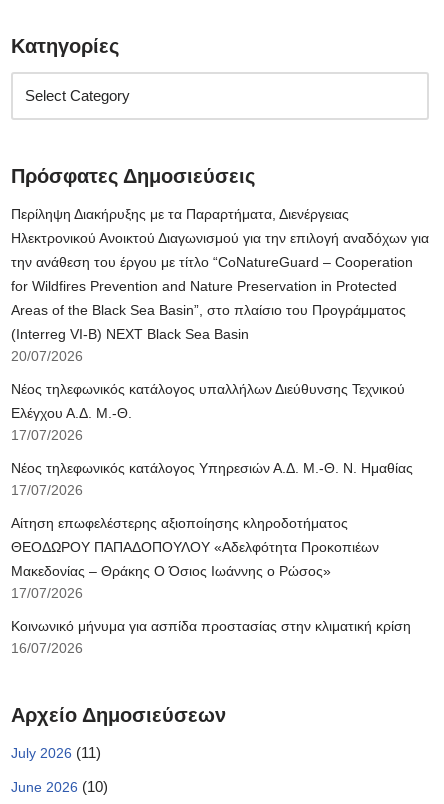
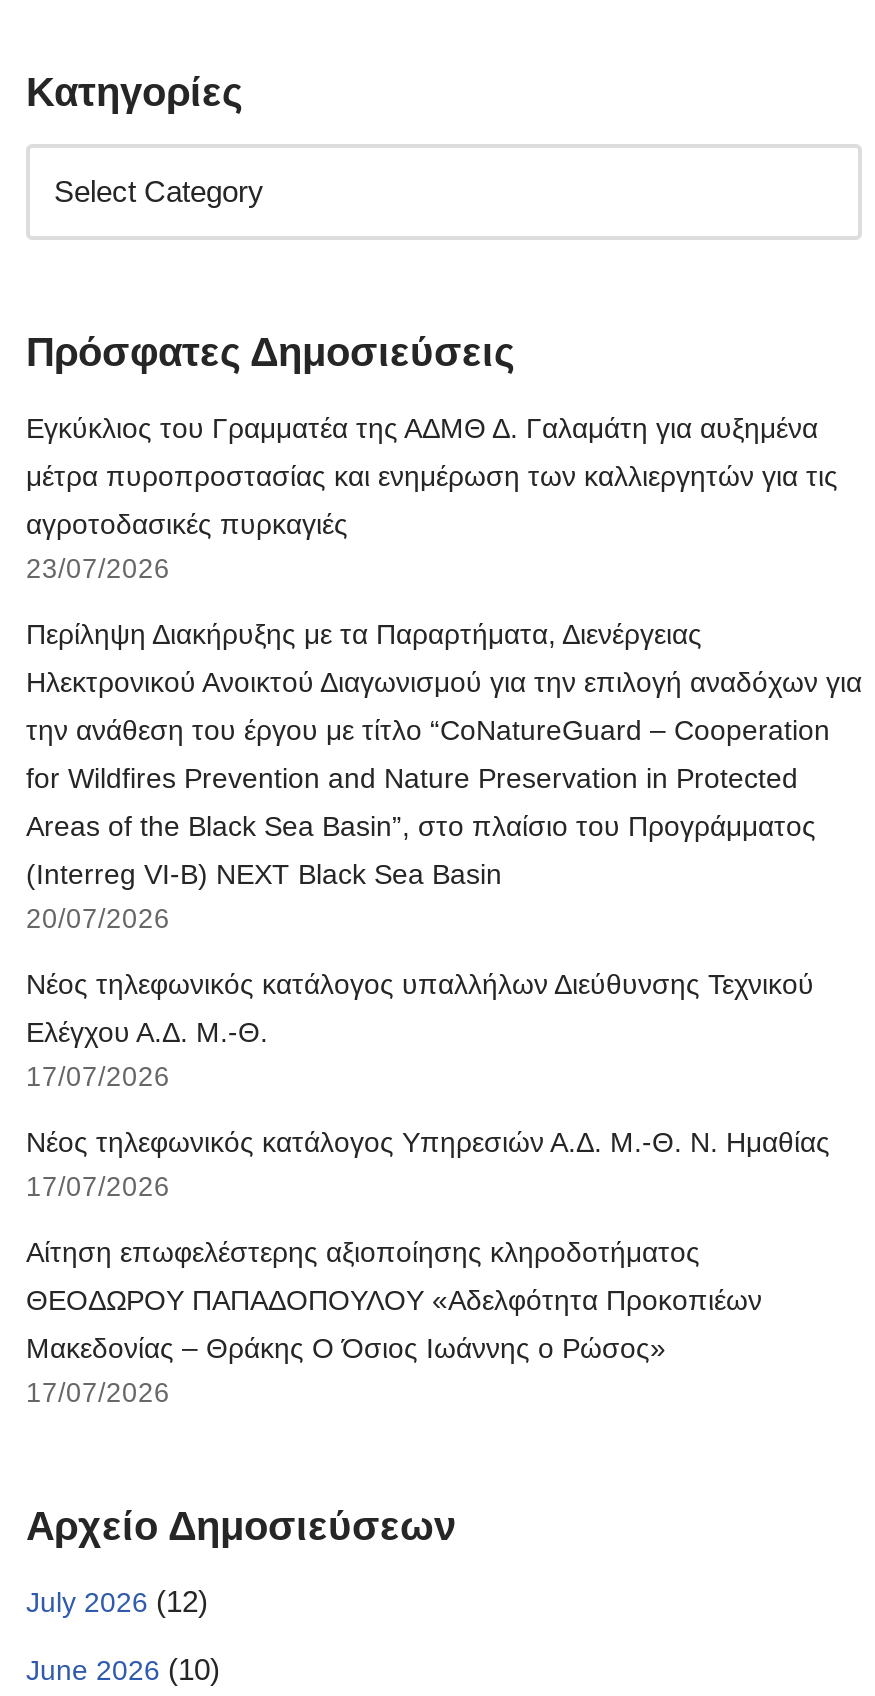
+ Εγκύκλιος του Γραμματέα της ΑΔΜΘ Δ. Γαλαμάτη για αυξημένα
+ μέτρα πυροπροστασίας και ενημέρωση των καλλιεργητών για τις
+ αγροτοδασικές πυρκαγιές
+ 23/07/2026

moved down: Περίληψη Διακήρυξης με τα Παραρτήματα, Διενέργειας | Ηλεκτρονικού Ανοικτού Διαγωνισμού για την επιλογή αναδόχων για | την ανάθεση του έργου με τίτλο “CoNatureGuard – Cooperation | ... | Μακεδονίας – Θράκης Ο Όσιος Ιωάννης ο Ρώσος» | 17/07/2026

- Κοινωνικό μήνυμα για ασπίδα προστασίας στην κλιματική κρίση
- 16/07/2026

- July 2026 (11)
+ July 2026 (12)
